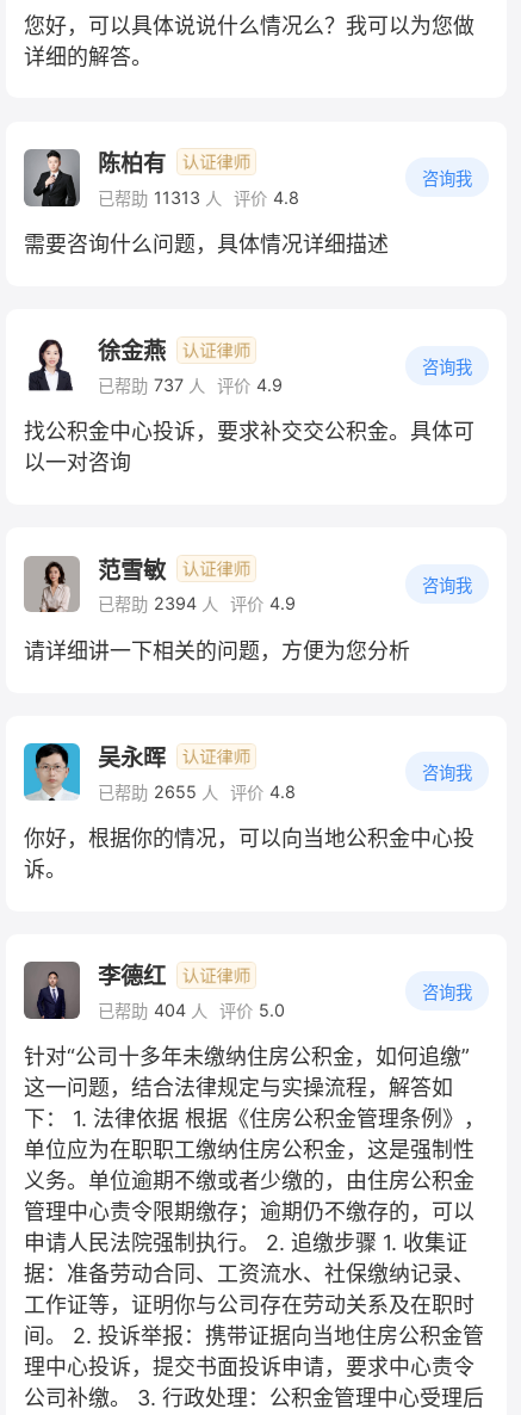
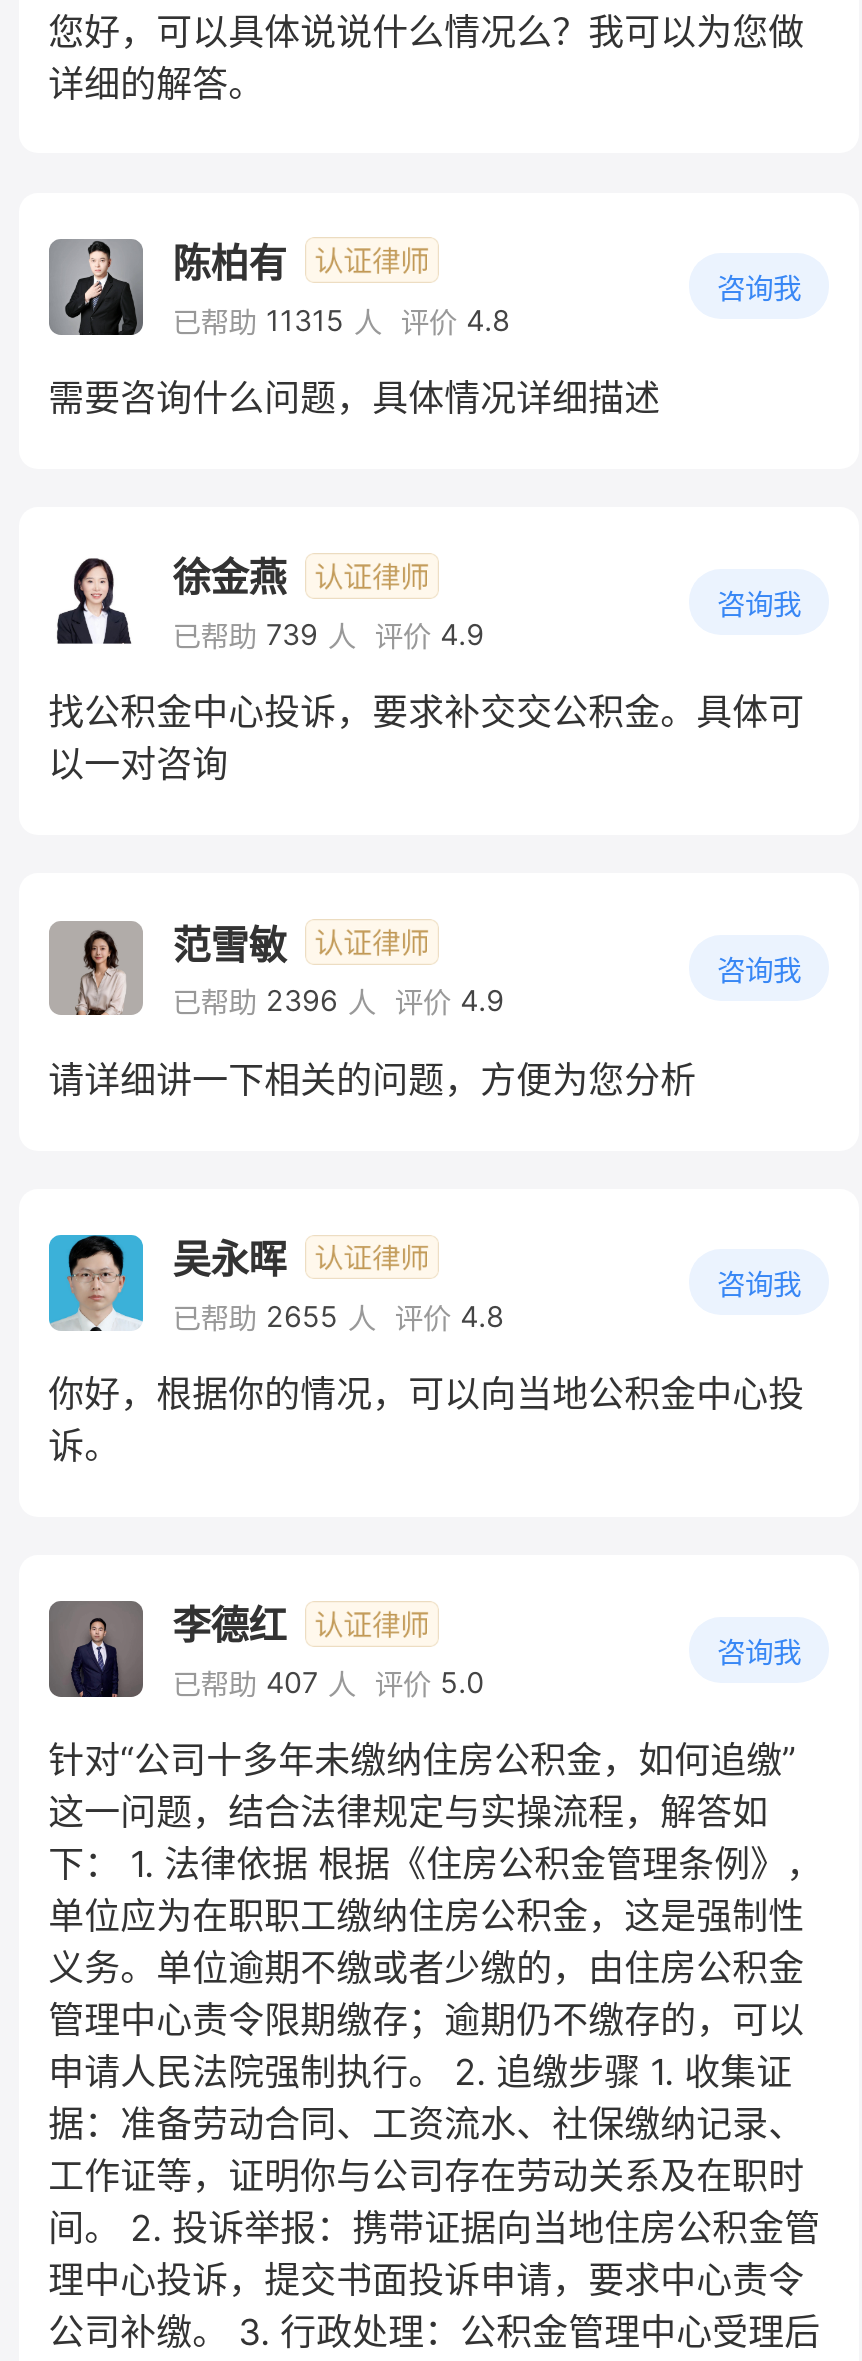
- 已帮助 11313 人 评价 4.8
+ 已帮助 11315 人 评价 4.8

- 已帮助 737 人 评价 4.9
+ 已帮助 739 人 评价 4.9

- 已帮助 2394 人 评价 4.9
+ 已帮助 2396 人 评价 4.9

- 已帮助 404 人 评价 5.0
+ 已帮助 407 人 评价 5.0
